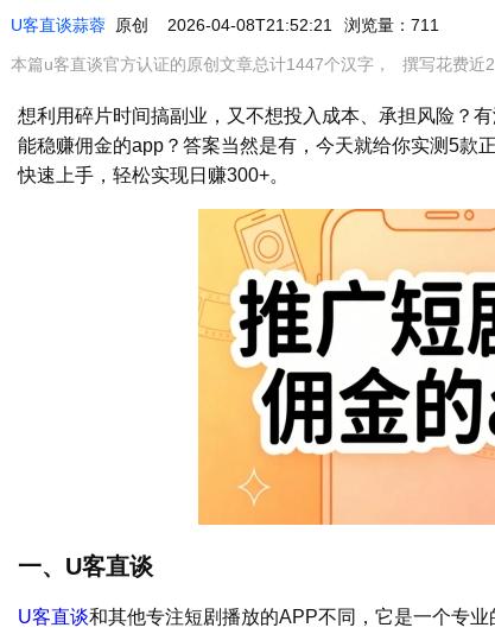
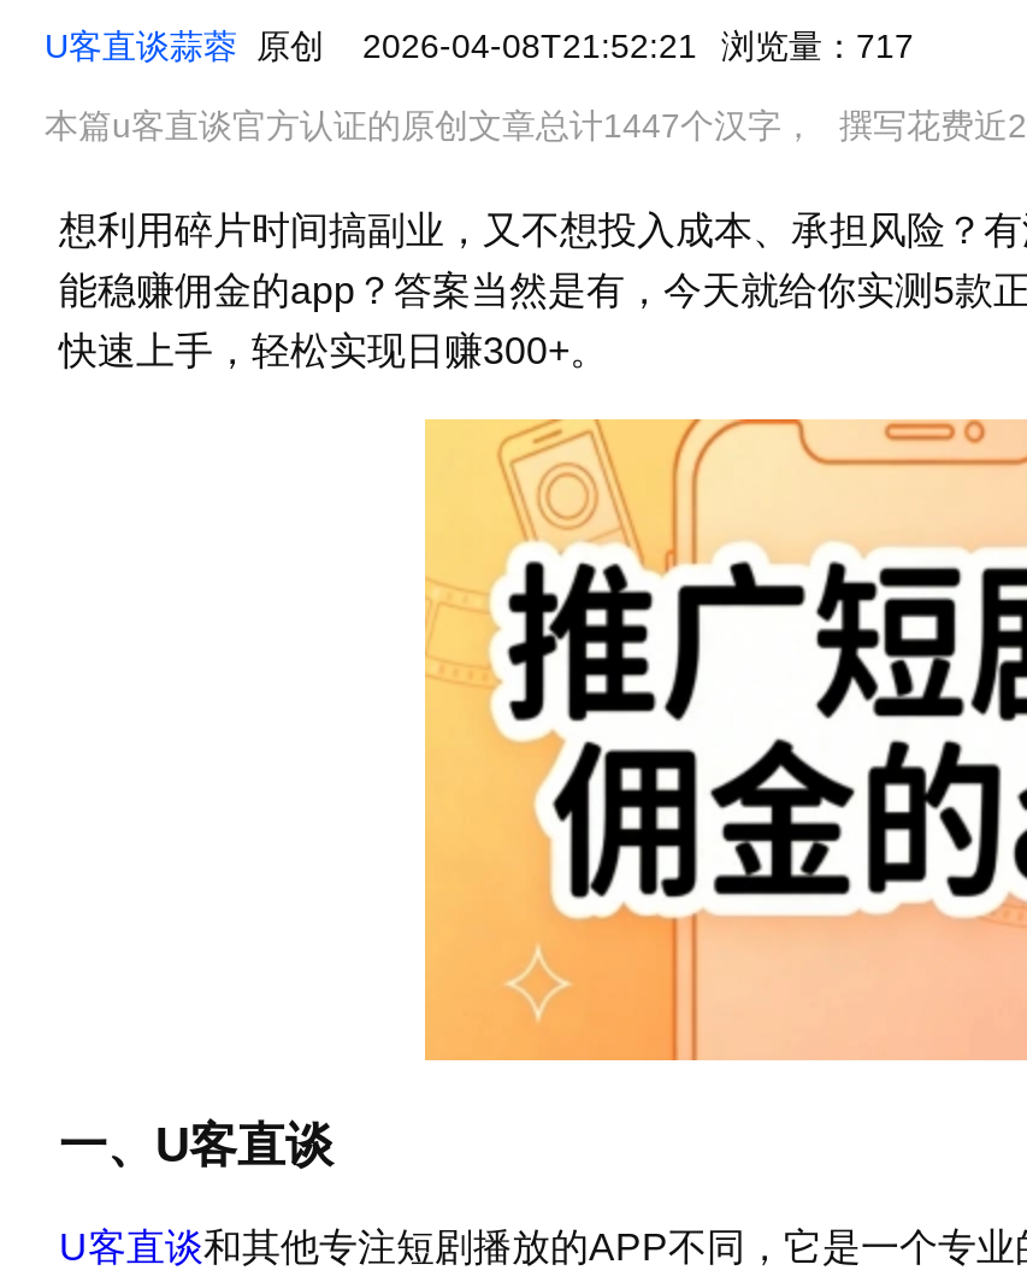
- U客直谈蒜蓉 原创 2026-04-08T21:52:21 浏览量：711
+ U客直谈蒜蓉 原创 2026-04-08T21:52:21 浏览量：717
